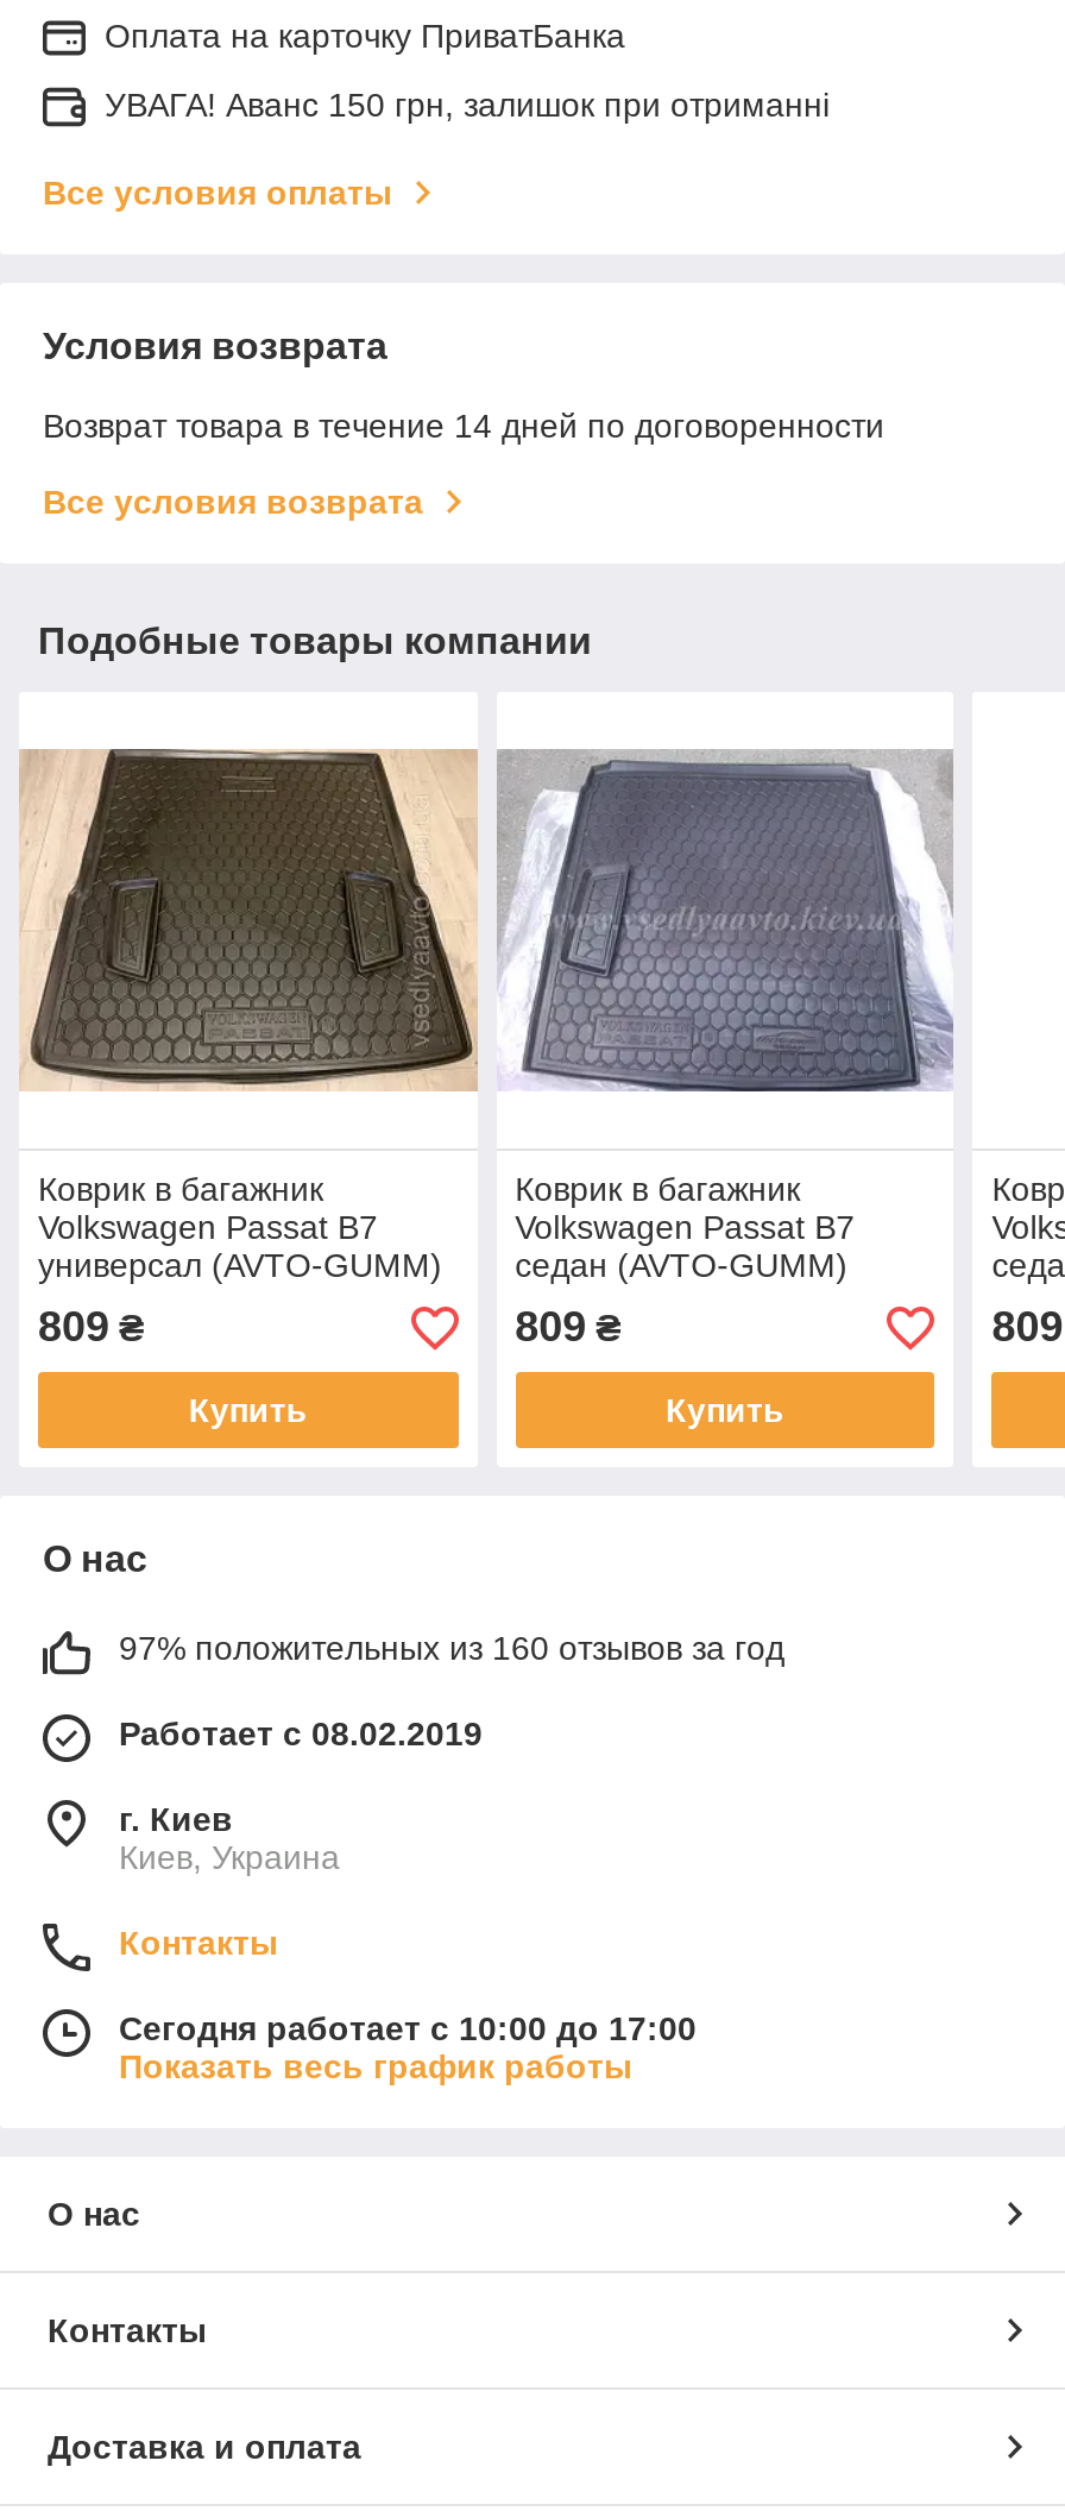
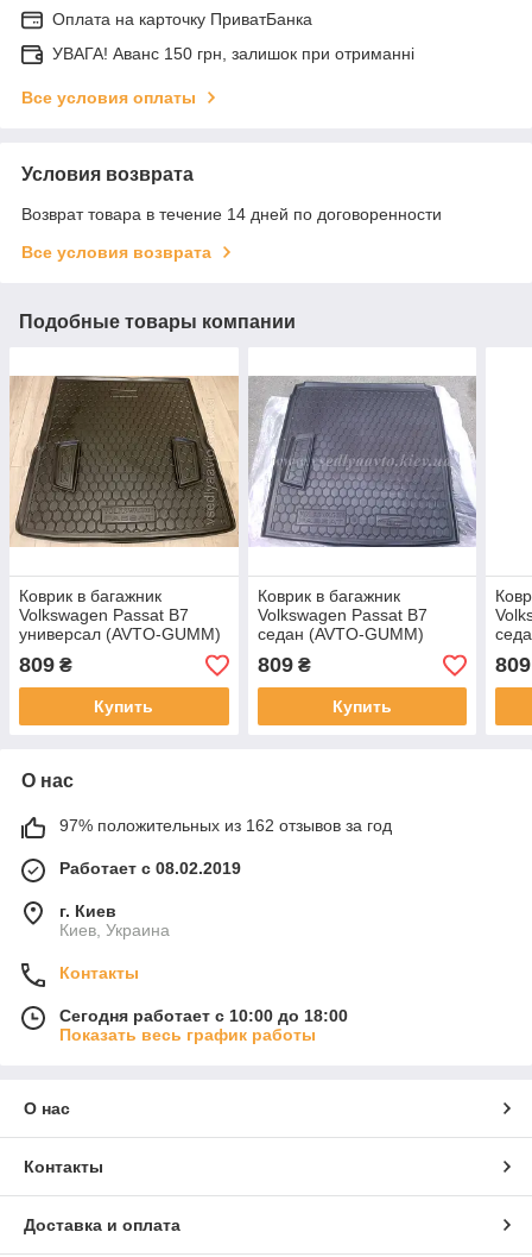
- 97% положительных из 160 отзывов за год
+ 97% положительных из 162 отзывов за год

- Сегодня работает с 10:00 до 17:00
+ Сегодня работает с 10:00 до 18:00
